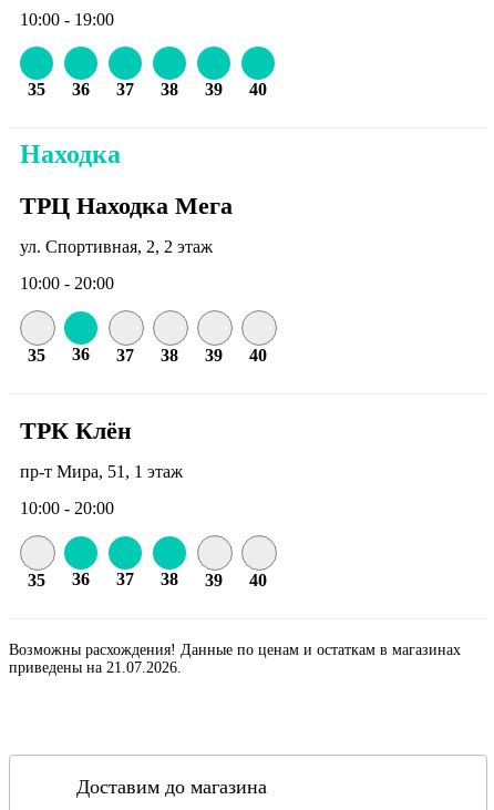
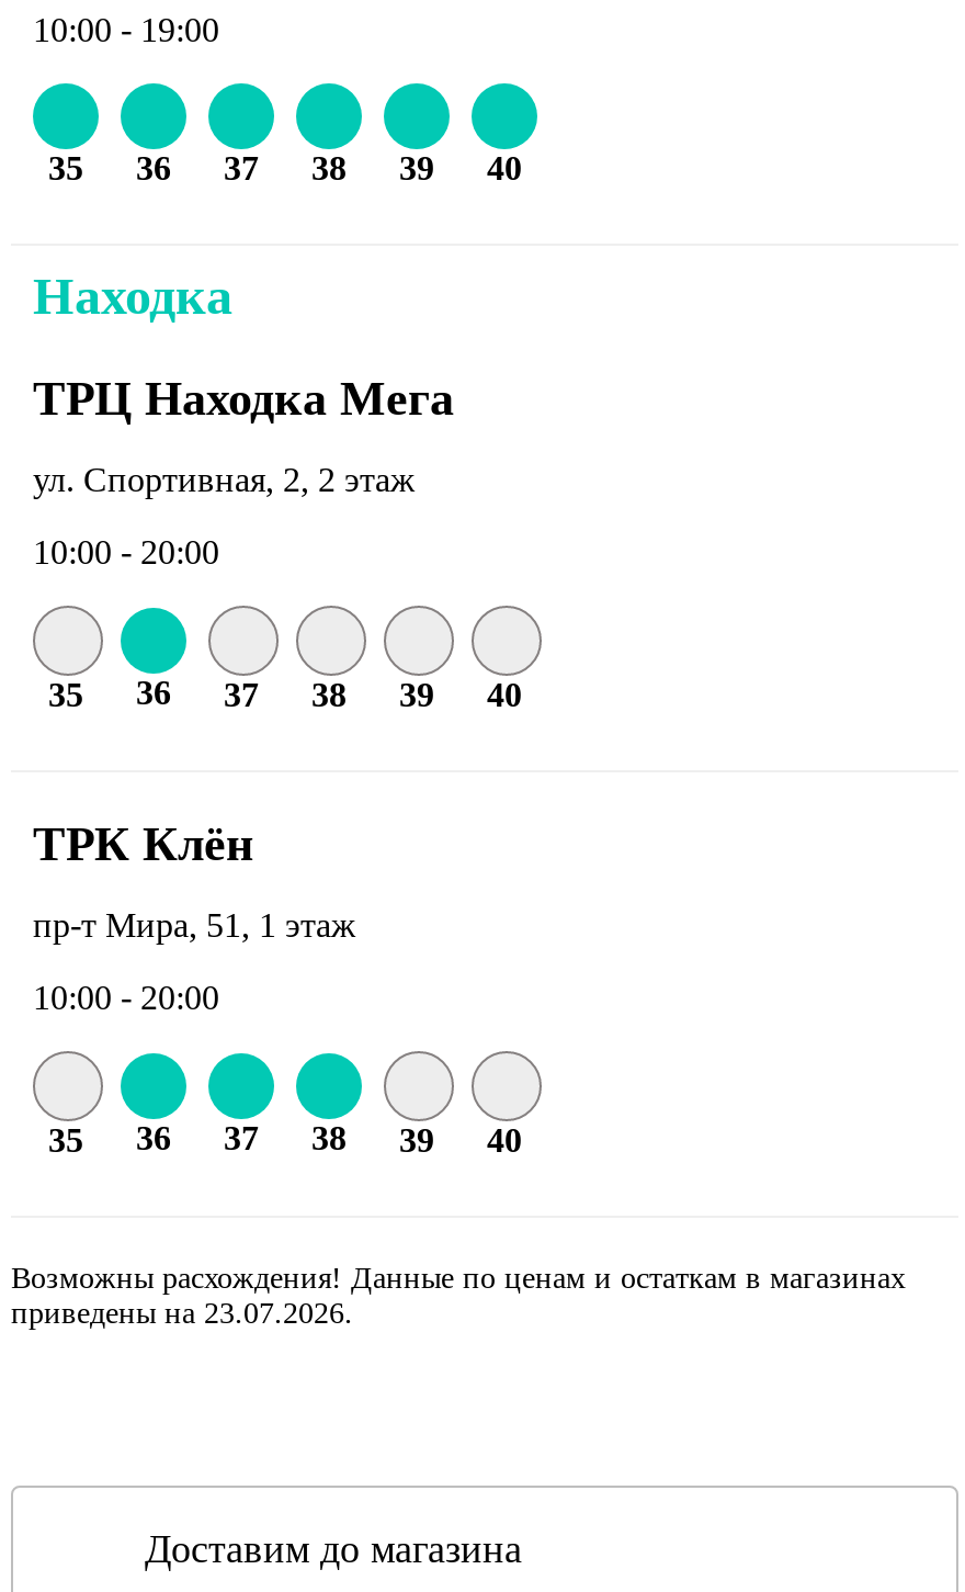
- приведены на 21.07.2026.
+ приведены на 23.07.2026.
